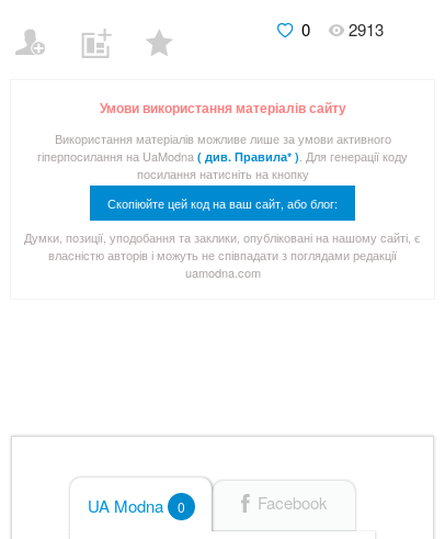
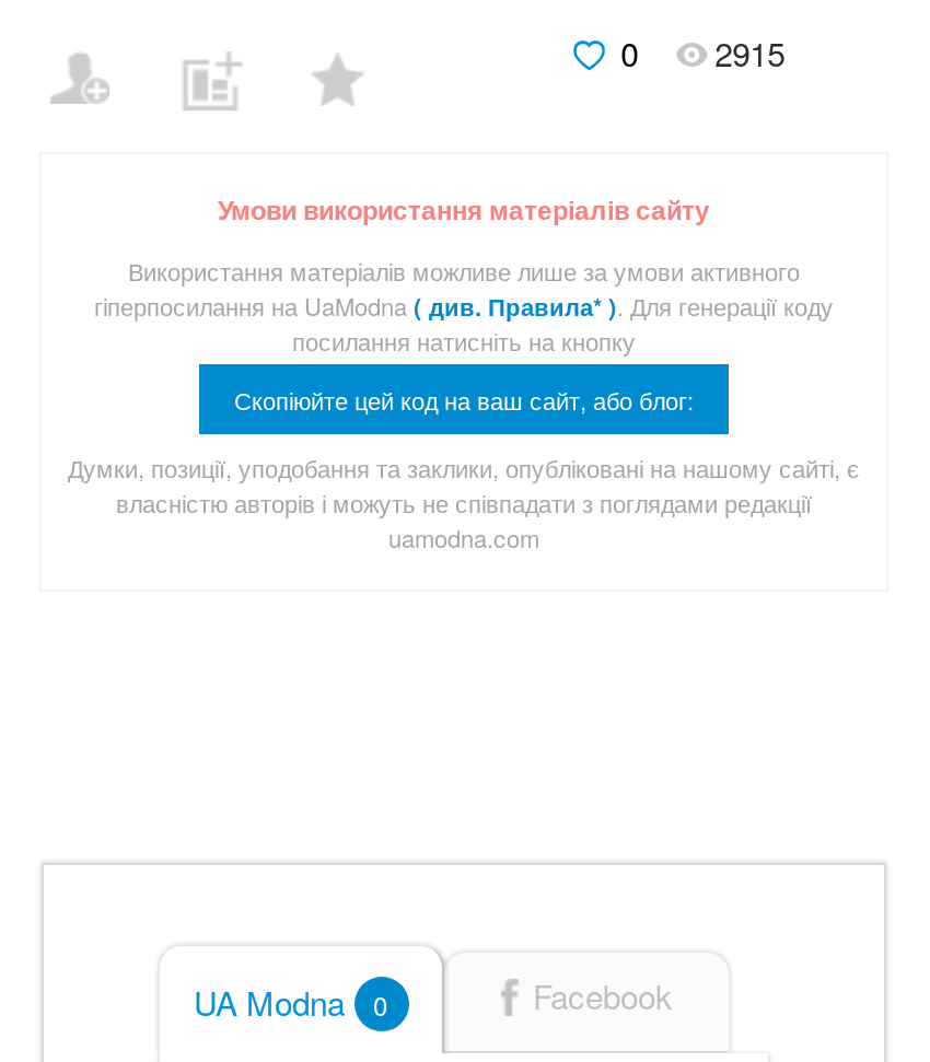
- 0 2913
+ 0 2915
